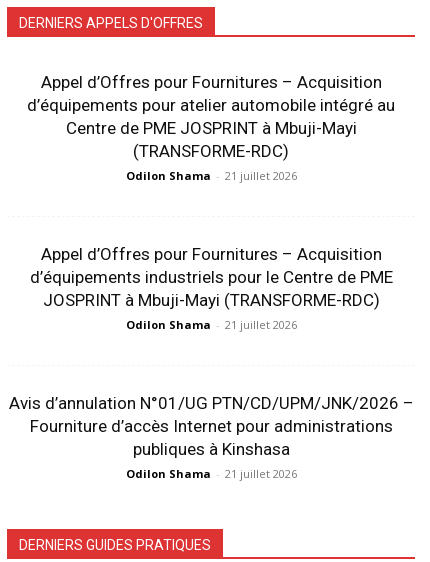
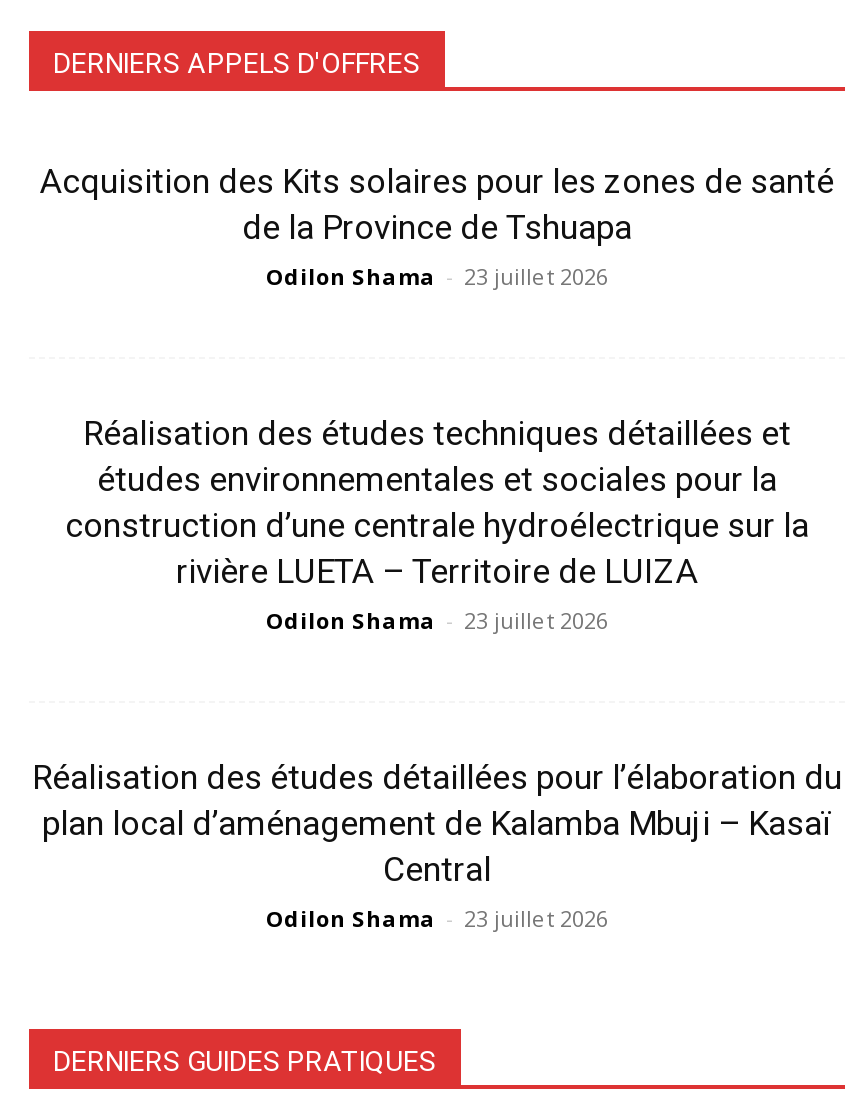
- Appel d’Offres pour Fournitures – Acquisition
- d’équipements pour atelier automobile intégré au
- Centre de PME JOSPRINT à Mbuji-Mayi
- (TRANSFORME-RDC)
- Odilon Shama - 21 juillet 2026
+ Acquisition des Kits solaires pour les zones de santé
+ de la Province de Tshuapa
+ Odilon Shama - 23 juillet 2026

- Appel d’Offres pour Fournitures – Acquisition
- d’équipements industriels pour le Centre de PME
- JOSPRINT à Mbuji-Mayi (TRANSFORME-RDC)
- Odilon Shama - 21 juillet 2026
+ Réalisation des études techniques détaillées et
+ études environnementales et sociales pour la
+ construction d’une centrale hydroélectrique sur la
+ rivière LUETA – Territoire de LUIZA
+ Odilon Shama - 23 juillet 2026

- Avis d’annulation N°01/UG PTN/CD/UPM/JNK/2026 –
- Fourniture d’accès Internet pour administrations
- publiques à Kinshasa
- Odilon Shama - 21 juillet 2026
+ Réalisation des études détaillées pour l’élaboration du
+ plan local d’aménagement de Kalamba Mbuji – Kasaï
+ Central
+ Odilon Shama - 23 juillet 2026
